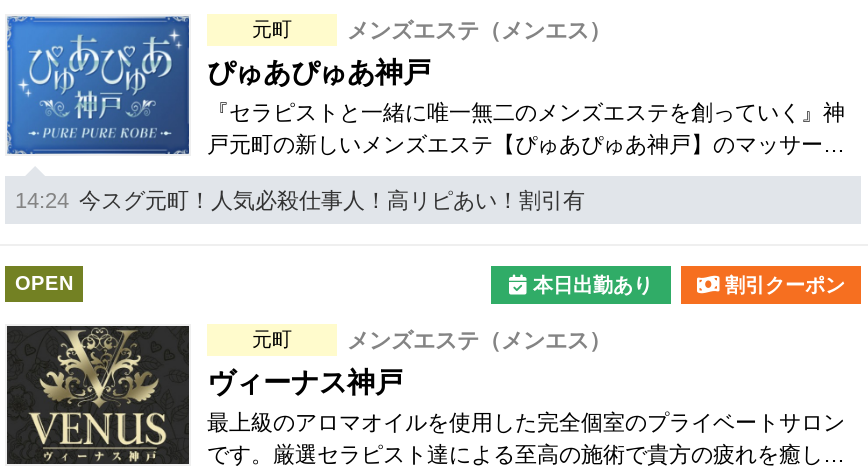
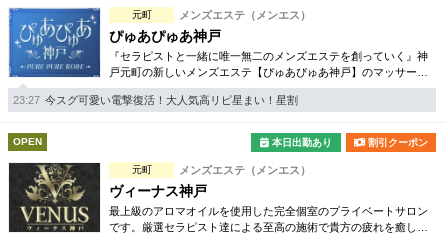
- 14:24 今スグ元町！人気必殺仕事人！高リピあい！割引有
+ 23:27 今スグ可愛い電撃復活！大人気高リピ星まい！星割
